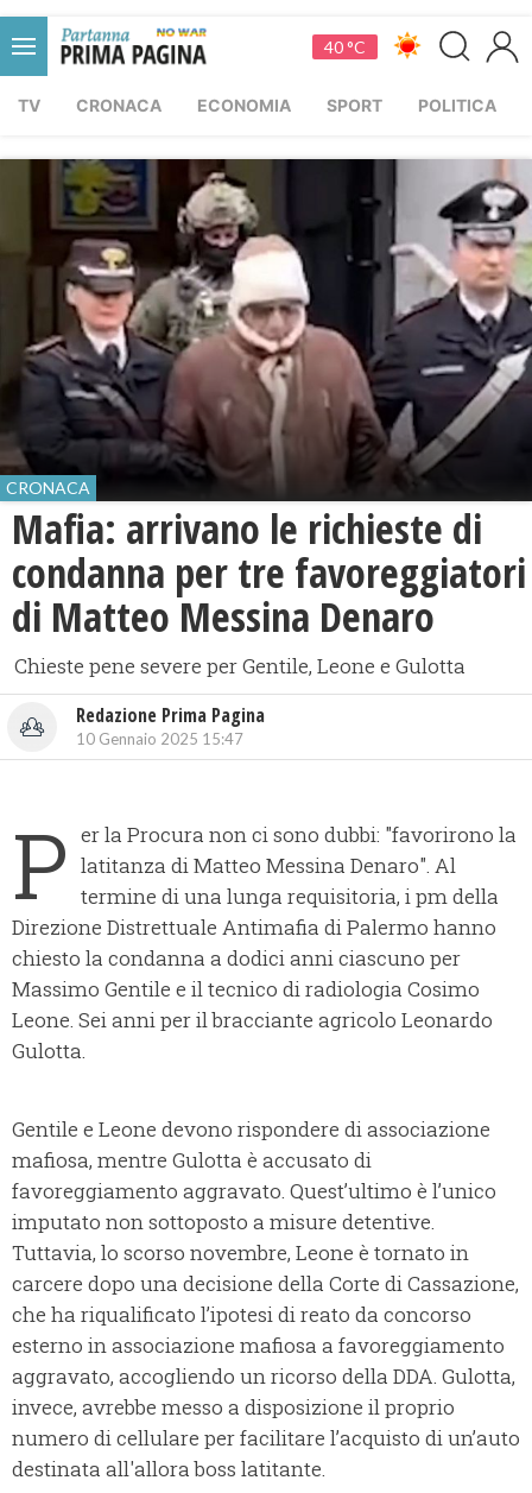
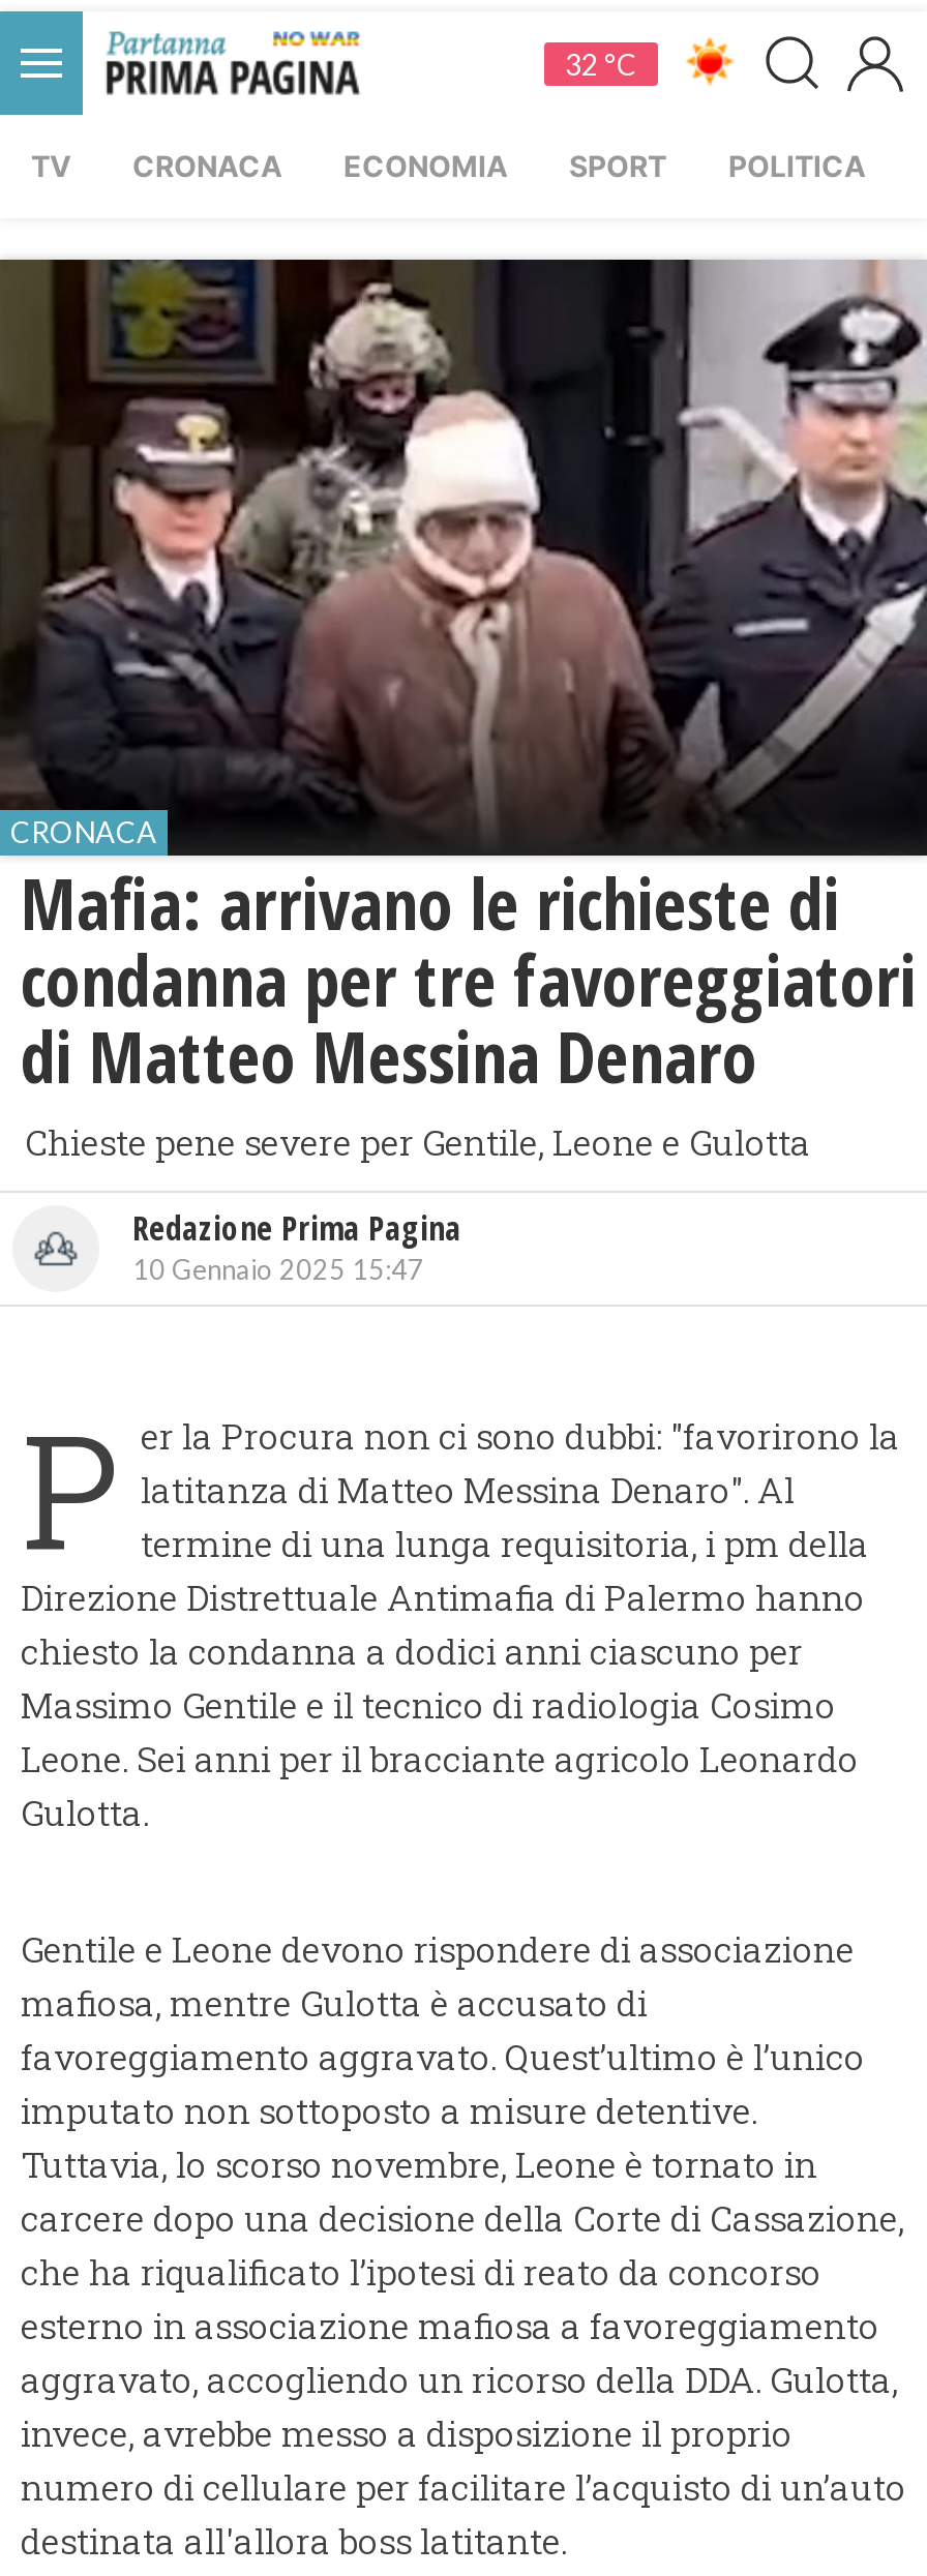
- 40 °C
+ 32 °C
